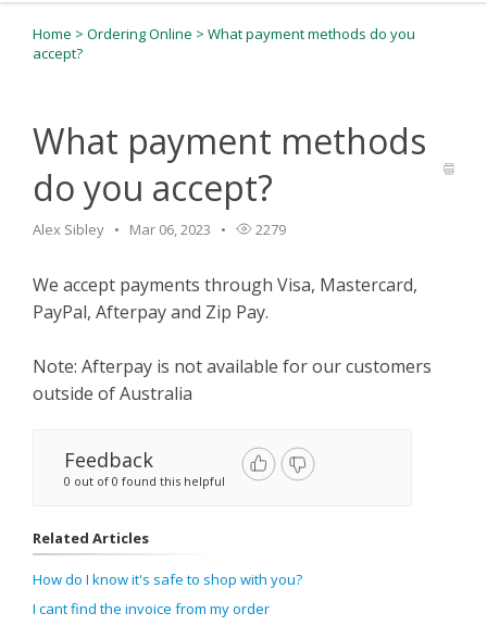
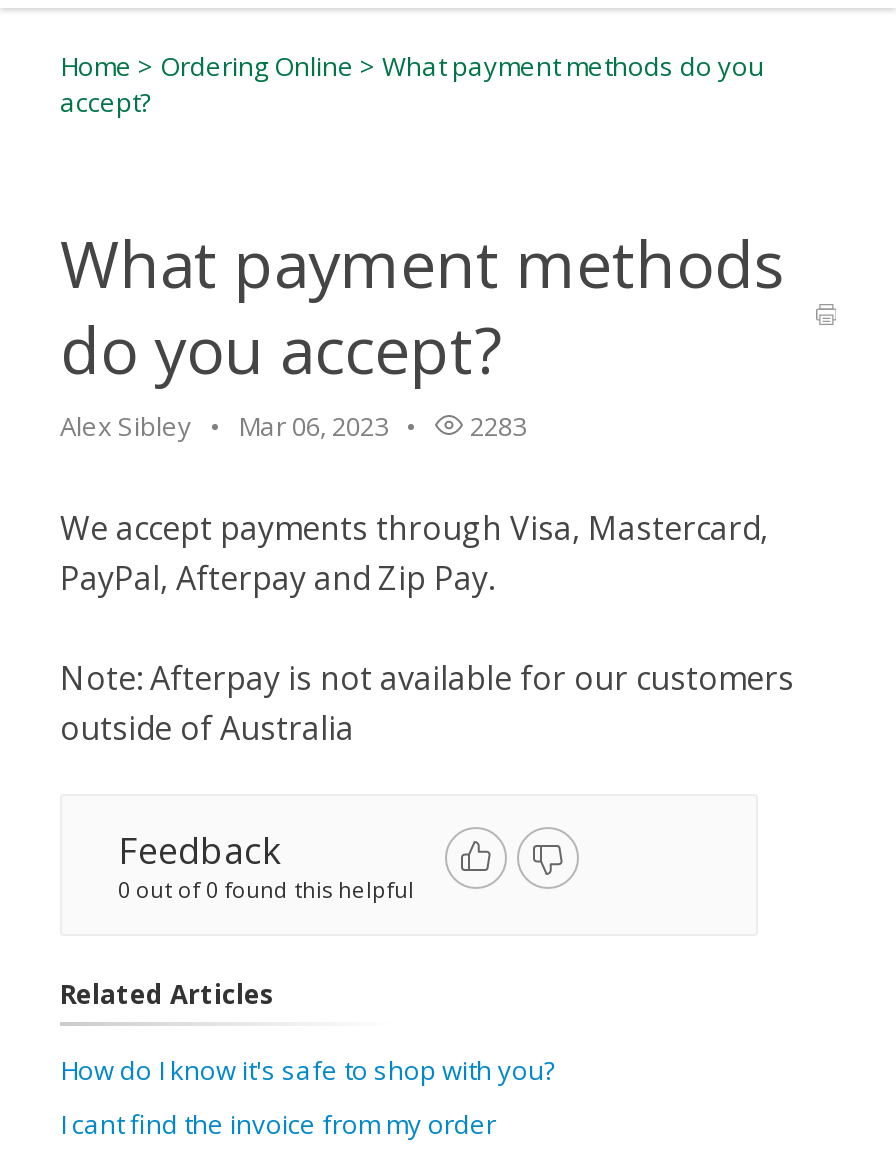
- 2279
+ 2283
